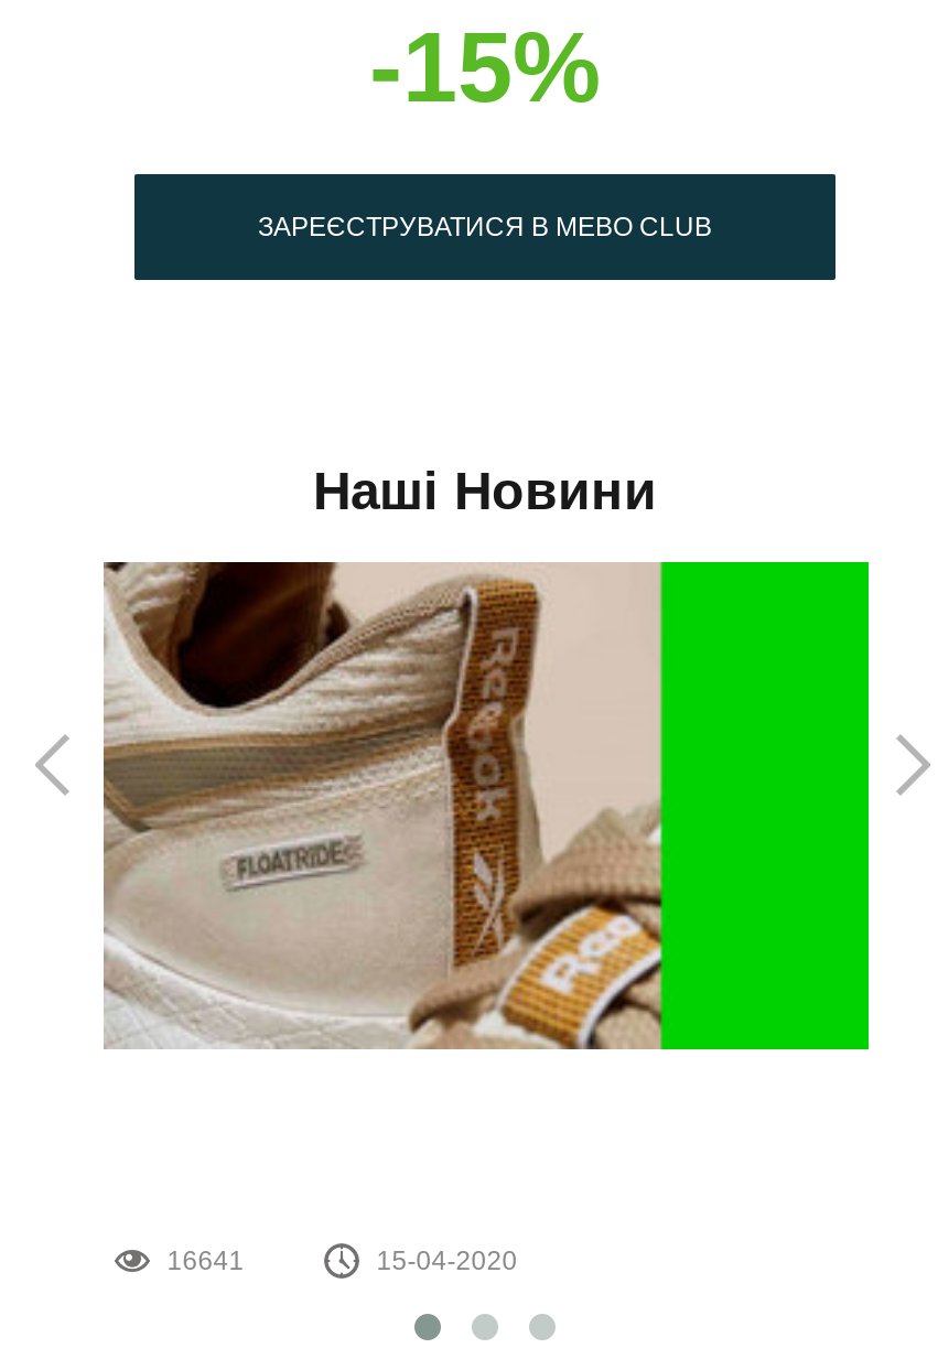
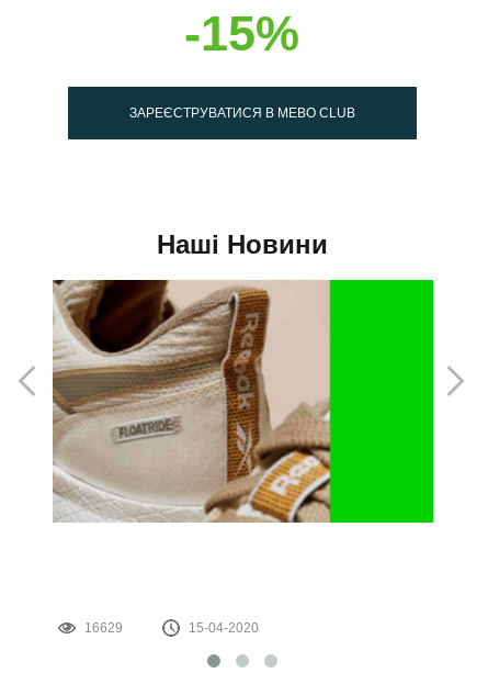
- 16641
+ 16629
